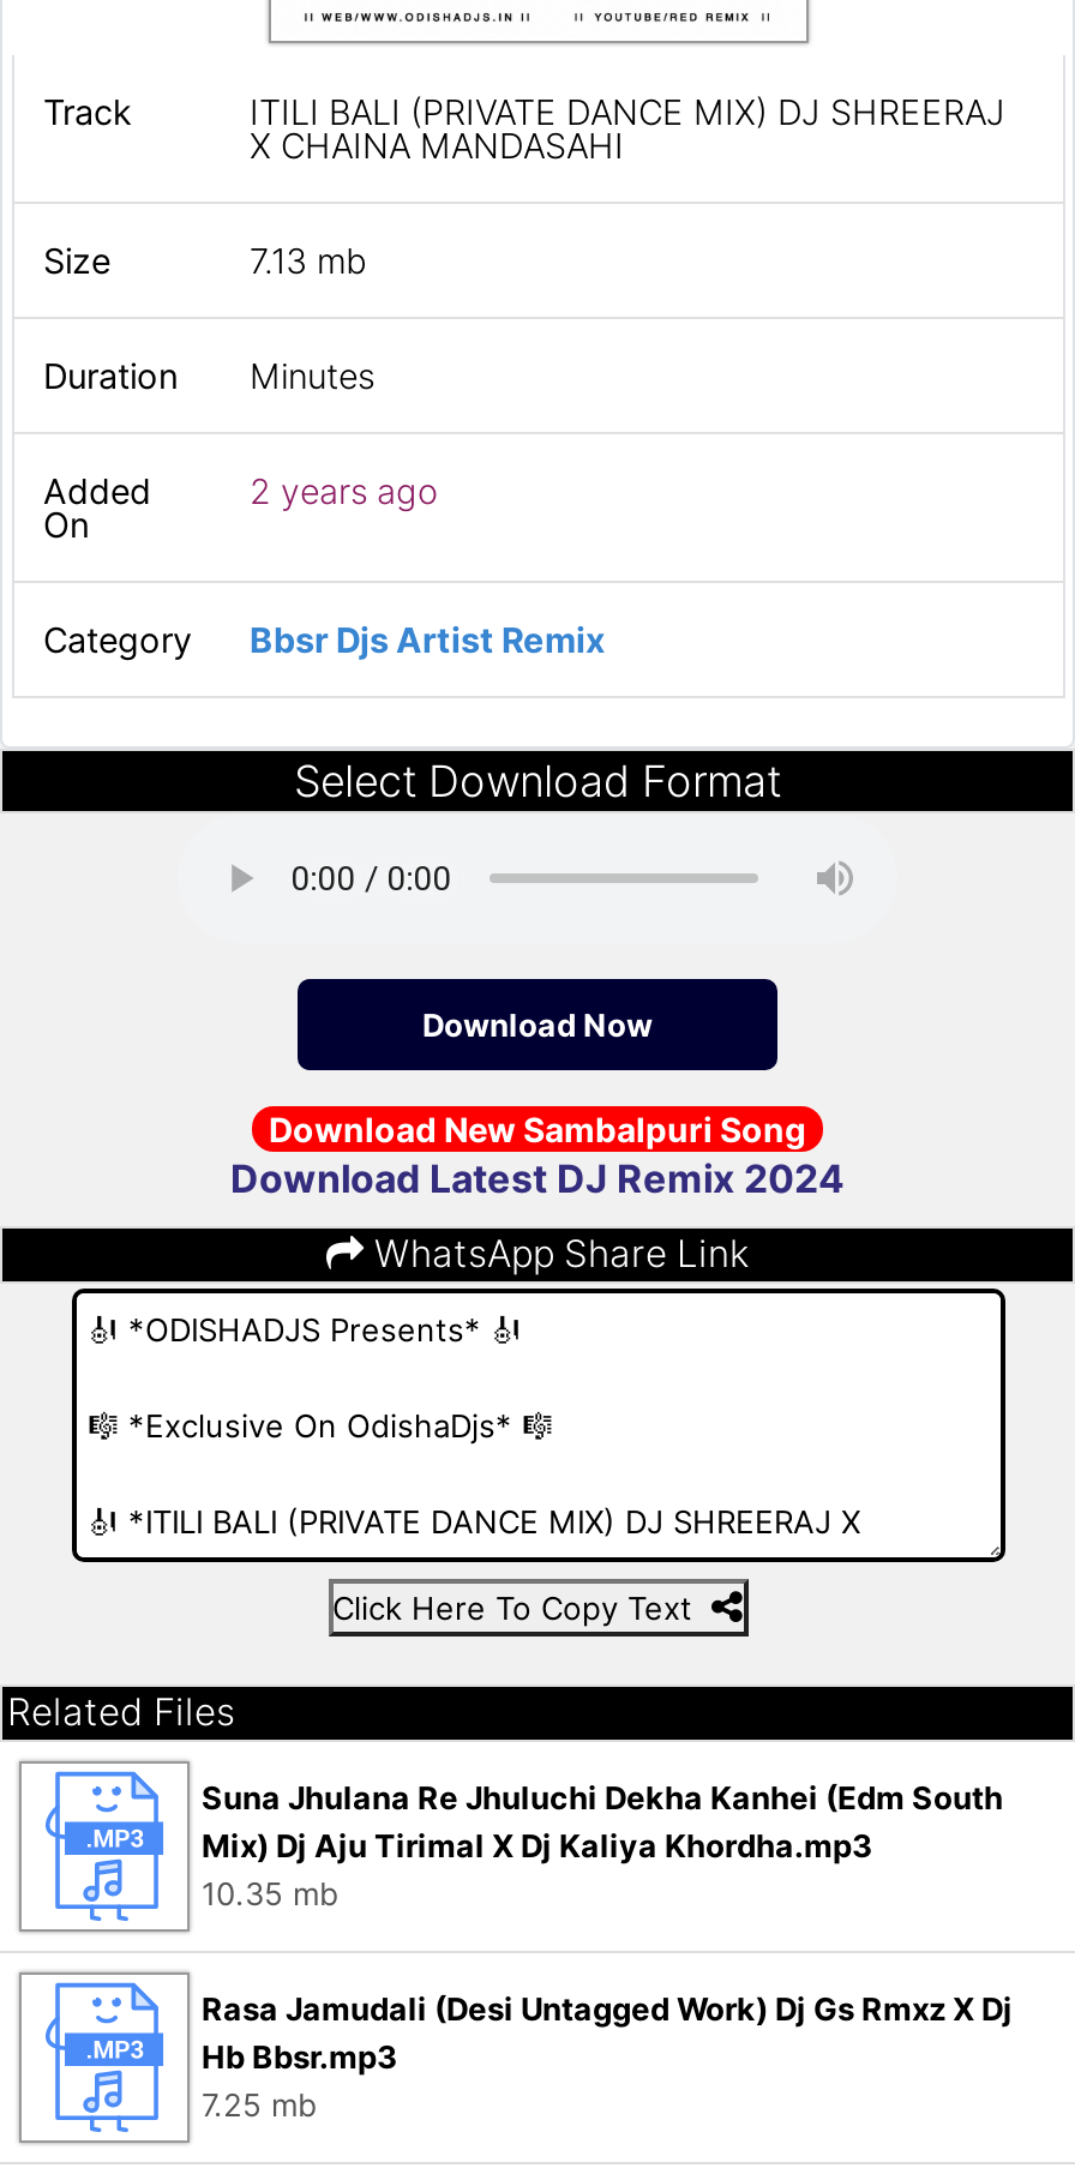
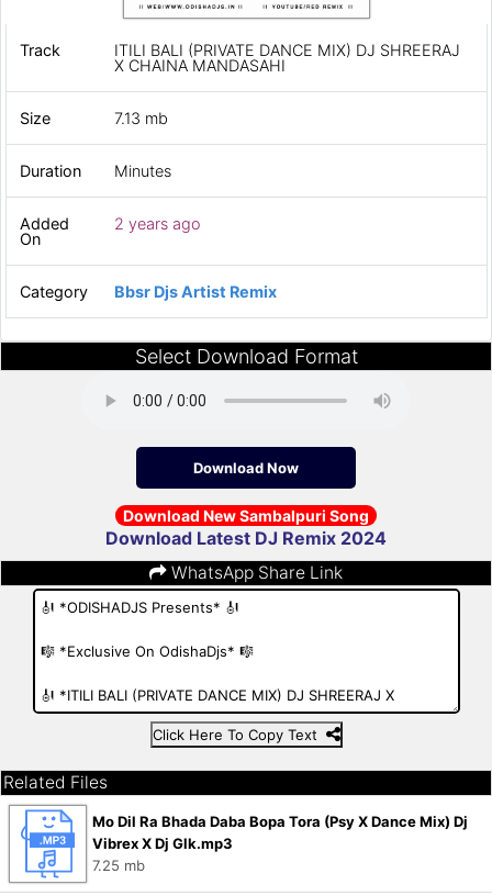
- Suna Jhulana Re Jhuluchi Dekha Kanhei (Edm South
- Mix) Dj Aju Tirimal X Dj Kaliya Khordha.mp3
- 10.35 mb
- Rasa Jamudali (Desi Untagged Work) Dj Gs Rmxz X Dj
- Hb Bbsr.mp3
+ Mo Dil Ra Bhada Daba Bopa Tora (Psy X Dance Mix) Dj
+ Vibrex X Dj Glk.mp3
